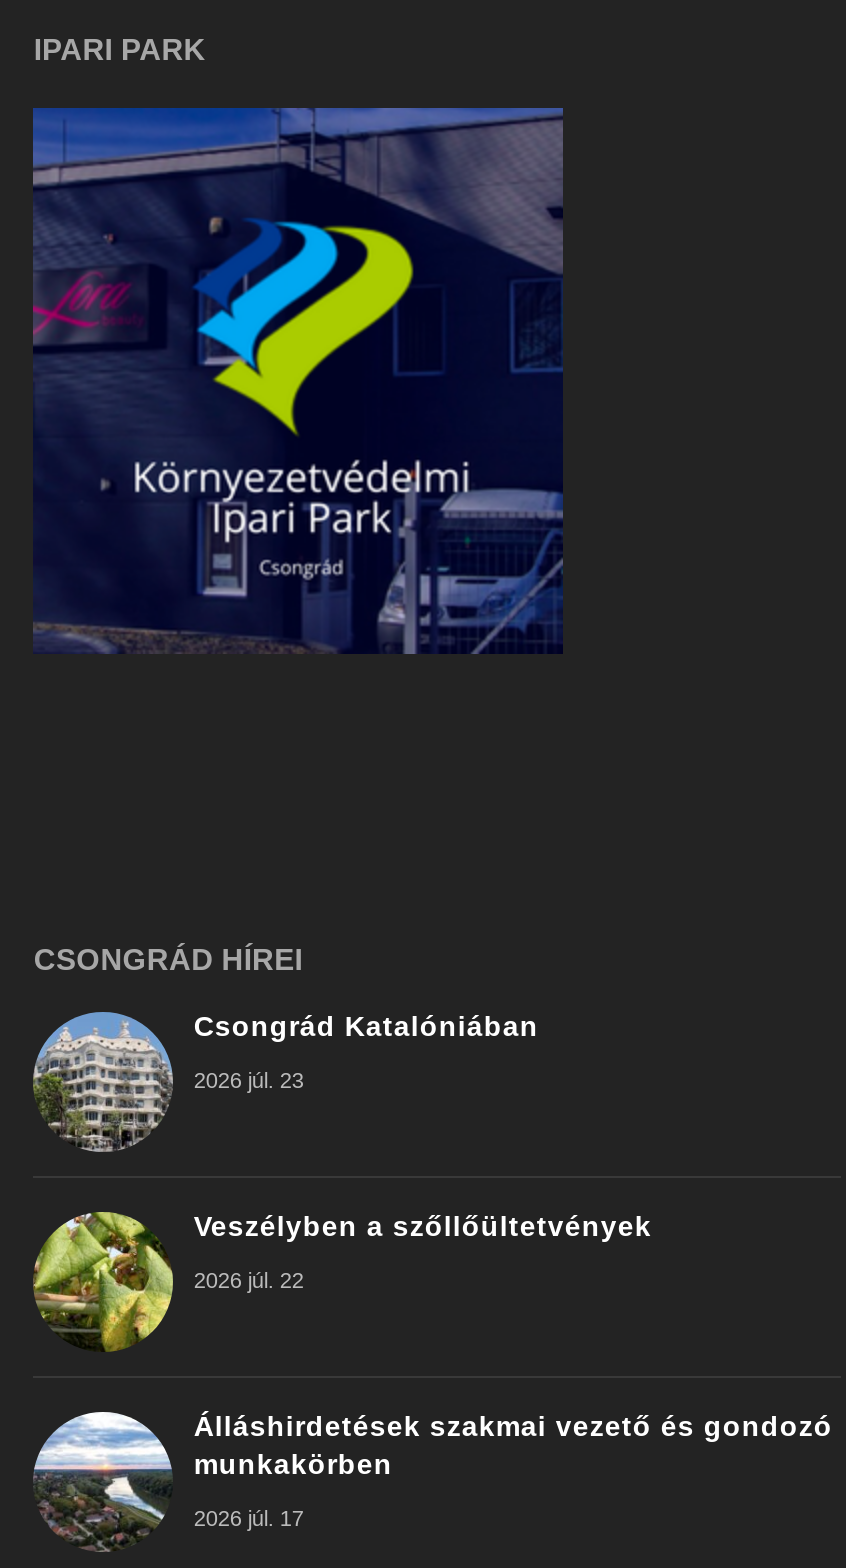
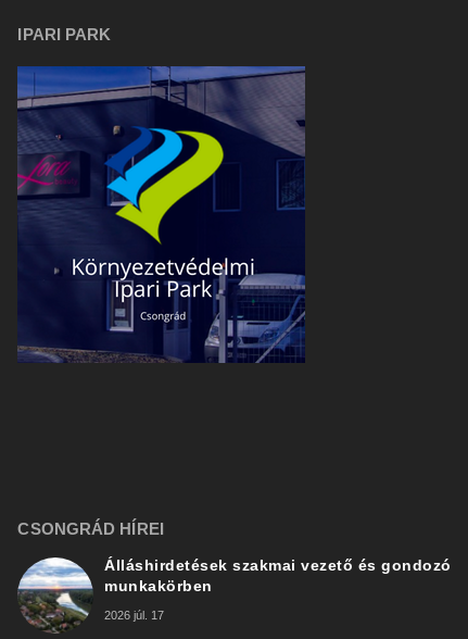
- [image]
- Csongrád Katalóniában
- 2026 júl. 23

- [image]
- Veszélyben a szőllőültetvények
- 2026 júl. 22
